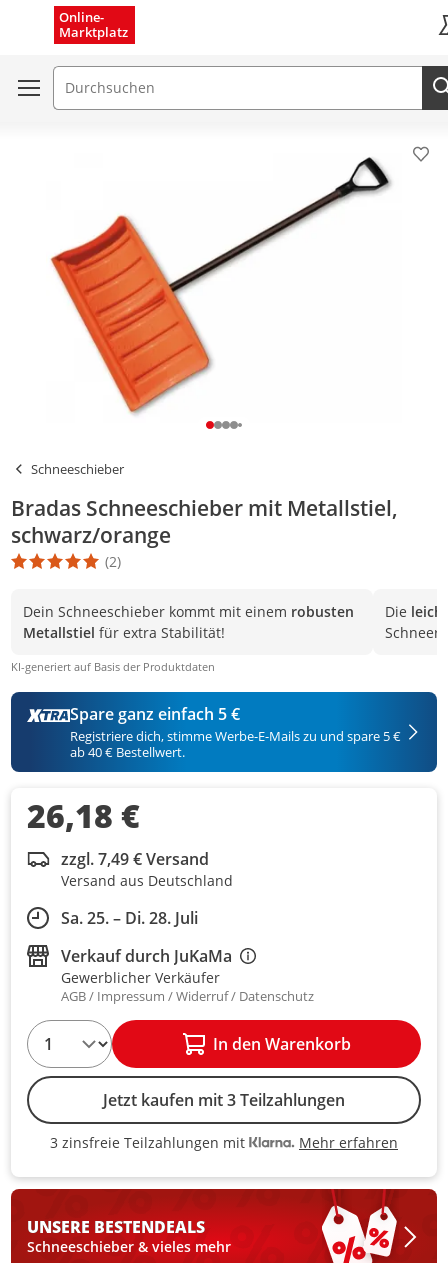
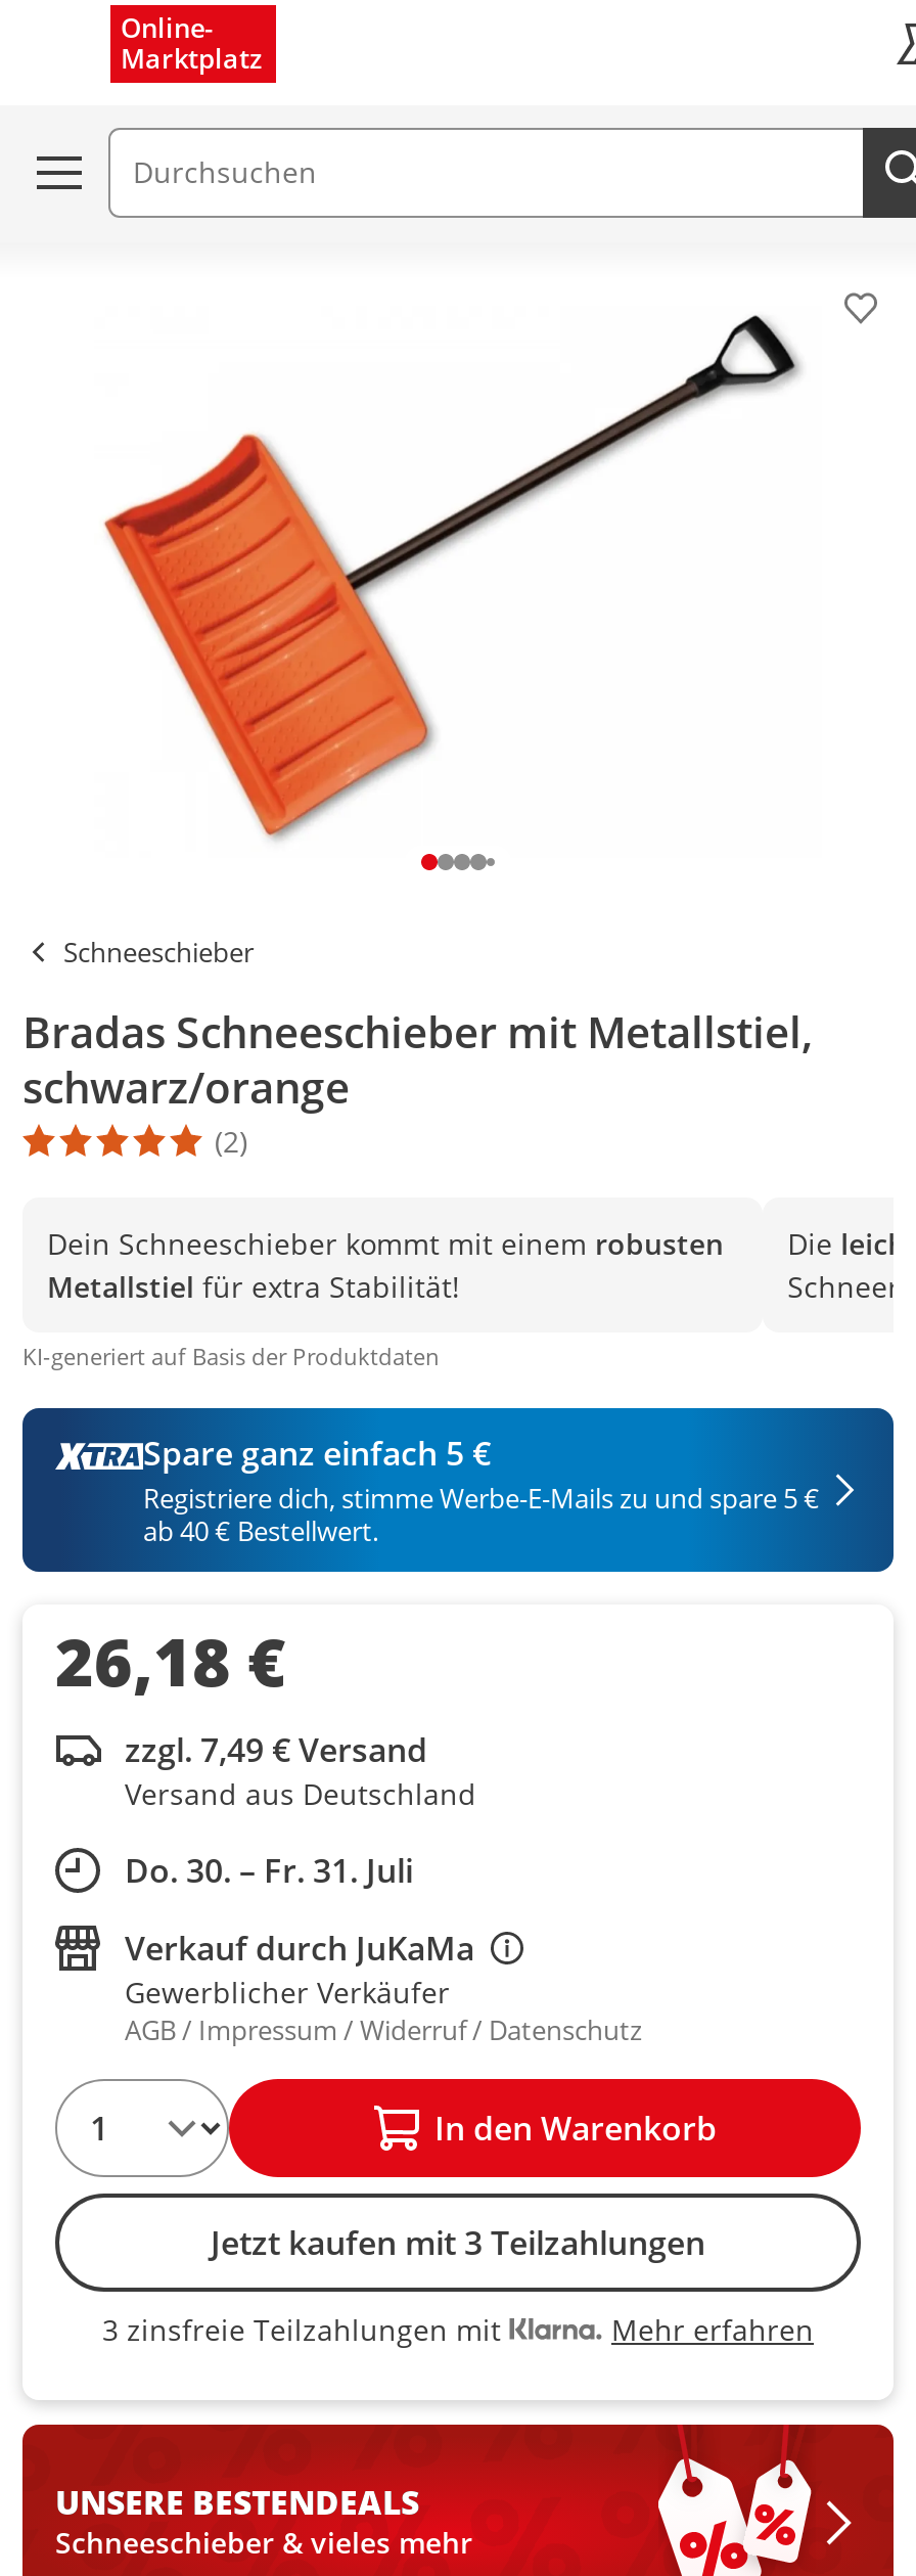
- Sa. 25. – Di. 28. Juli
+ Do. 30. – Fr. 31. Juli
